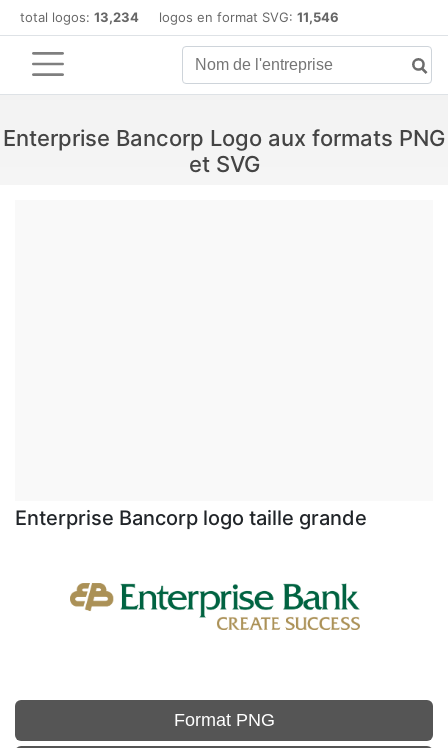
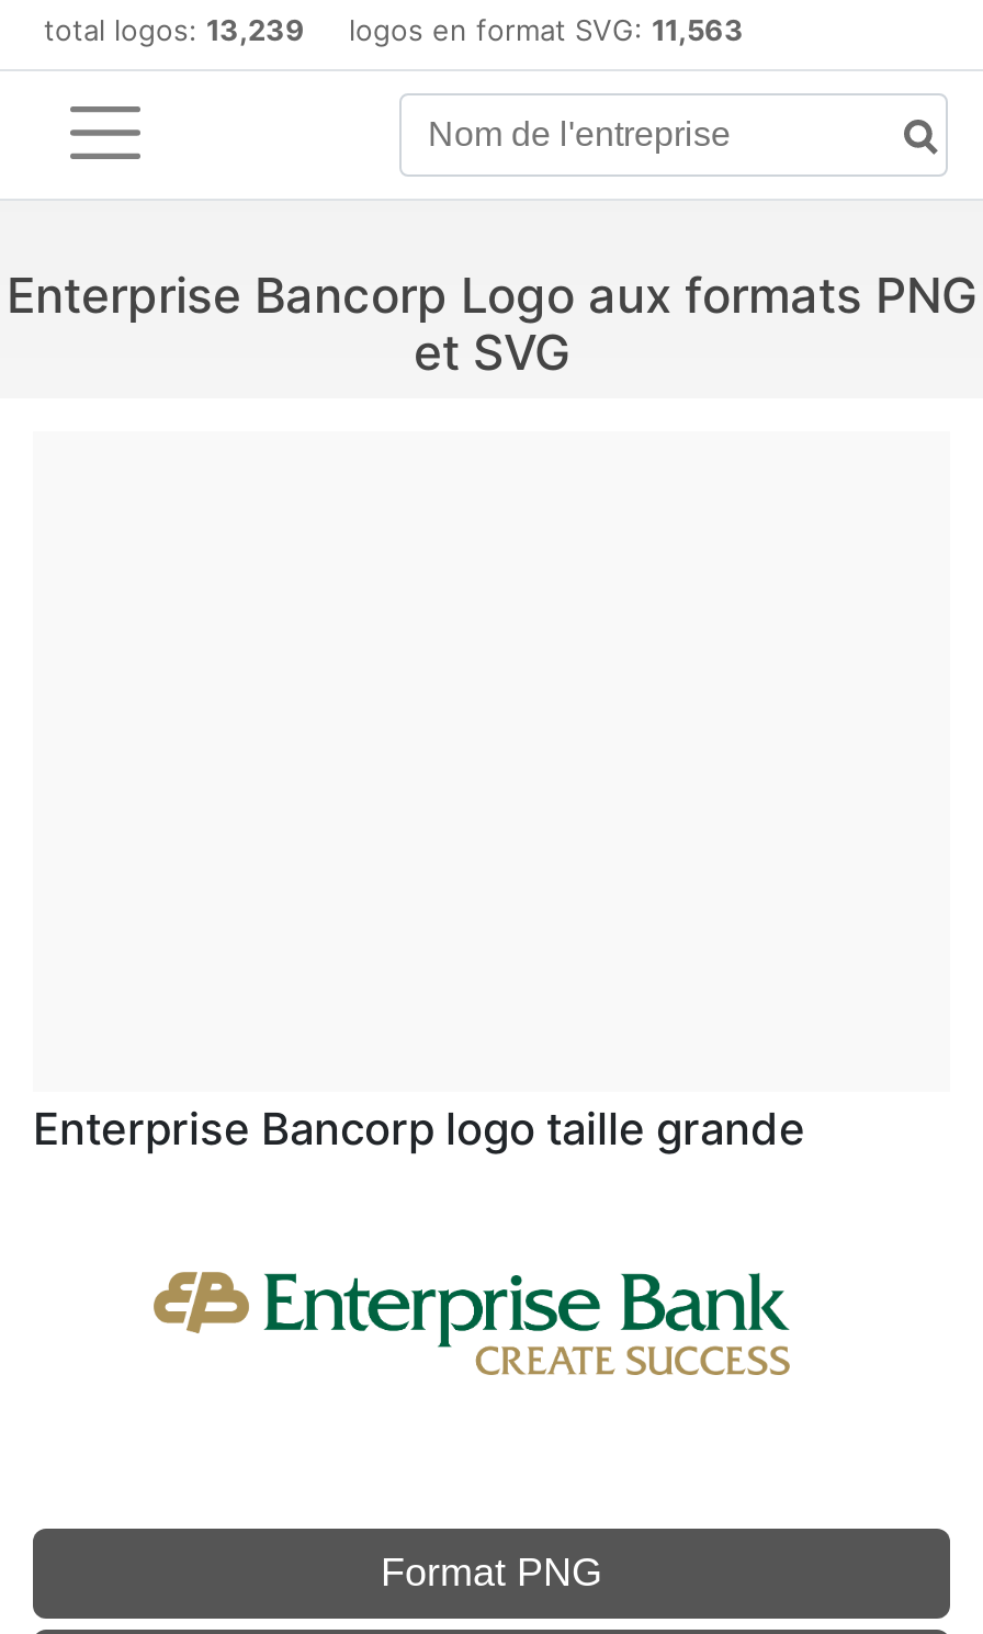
- total logos: 13,234 logos en format SVG: 11,546
+ total logos: 13,239 logos en format SVG: 11,563
